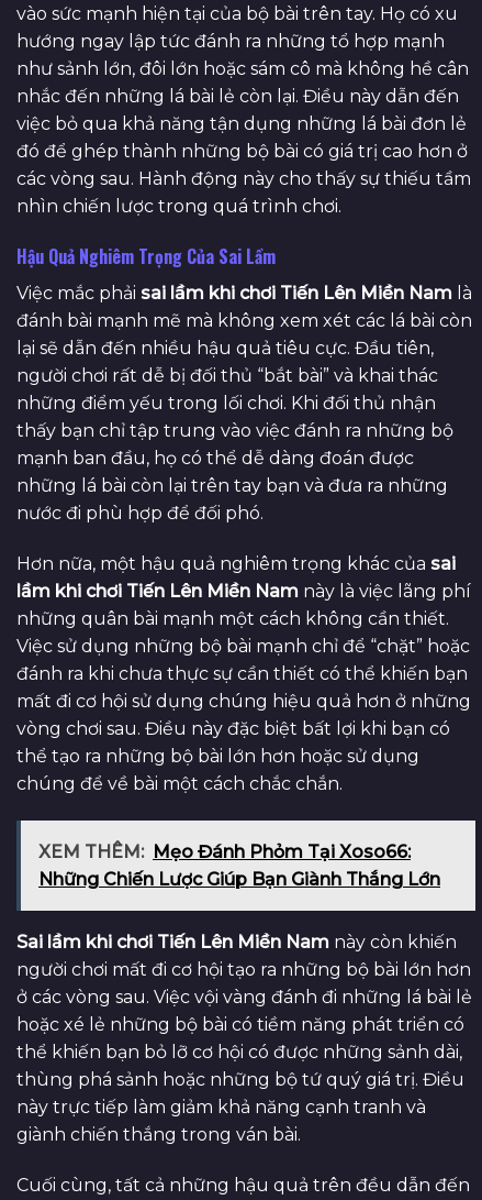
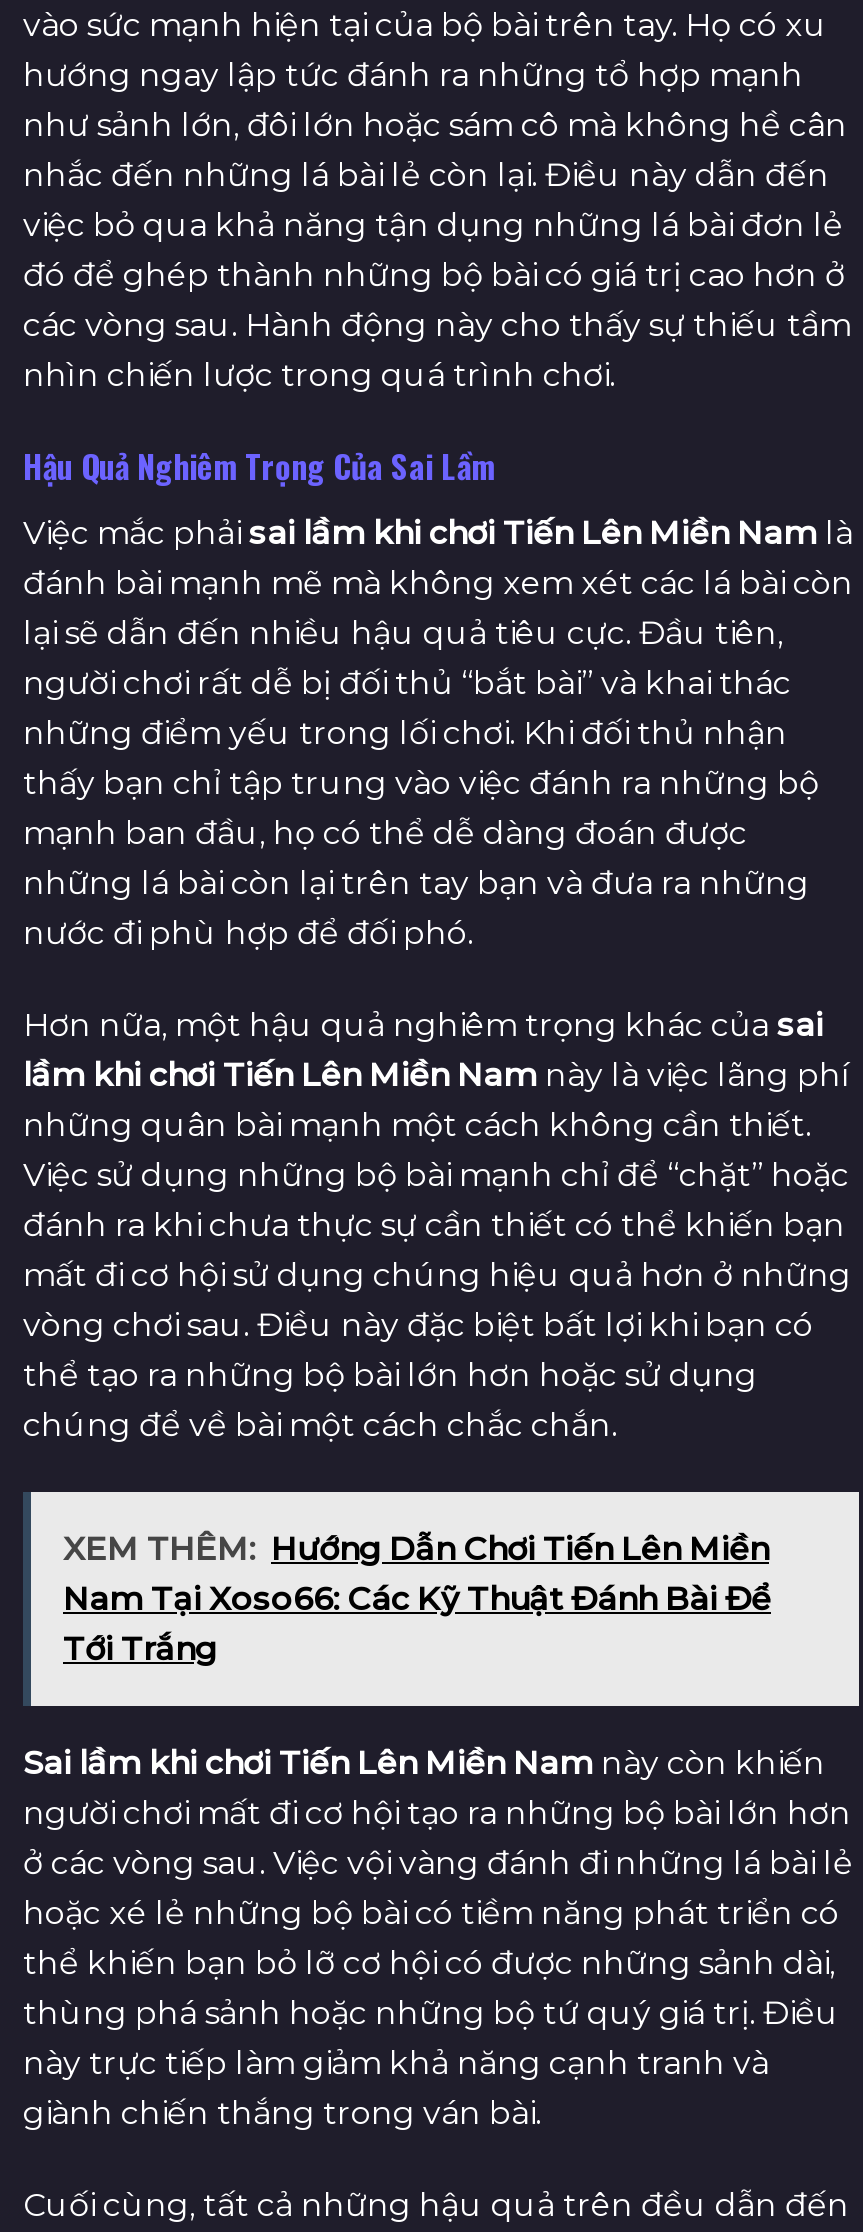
- XEM THÊM: Mẹo Đánh Phỏm Tại Xoso66:
- Những Chiến Lược Giúp Bạn Giành Thắng Lớn
+ XEM THÊM: Hướng Dẫn Chơi Tiến Lên Miền
+ Nam Tại Xoso66: Các Kỹ Thuật Đánh Bài Để
+ Tới Trắng
